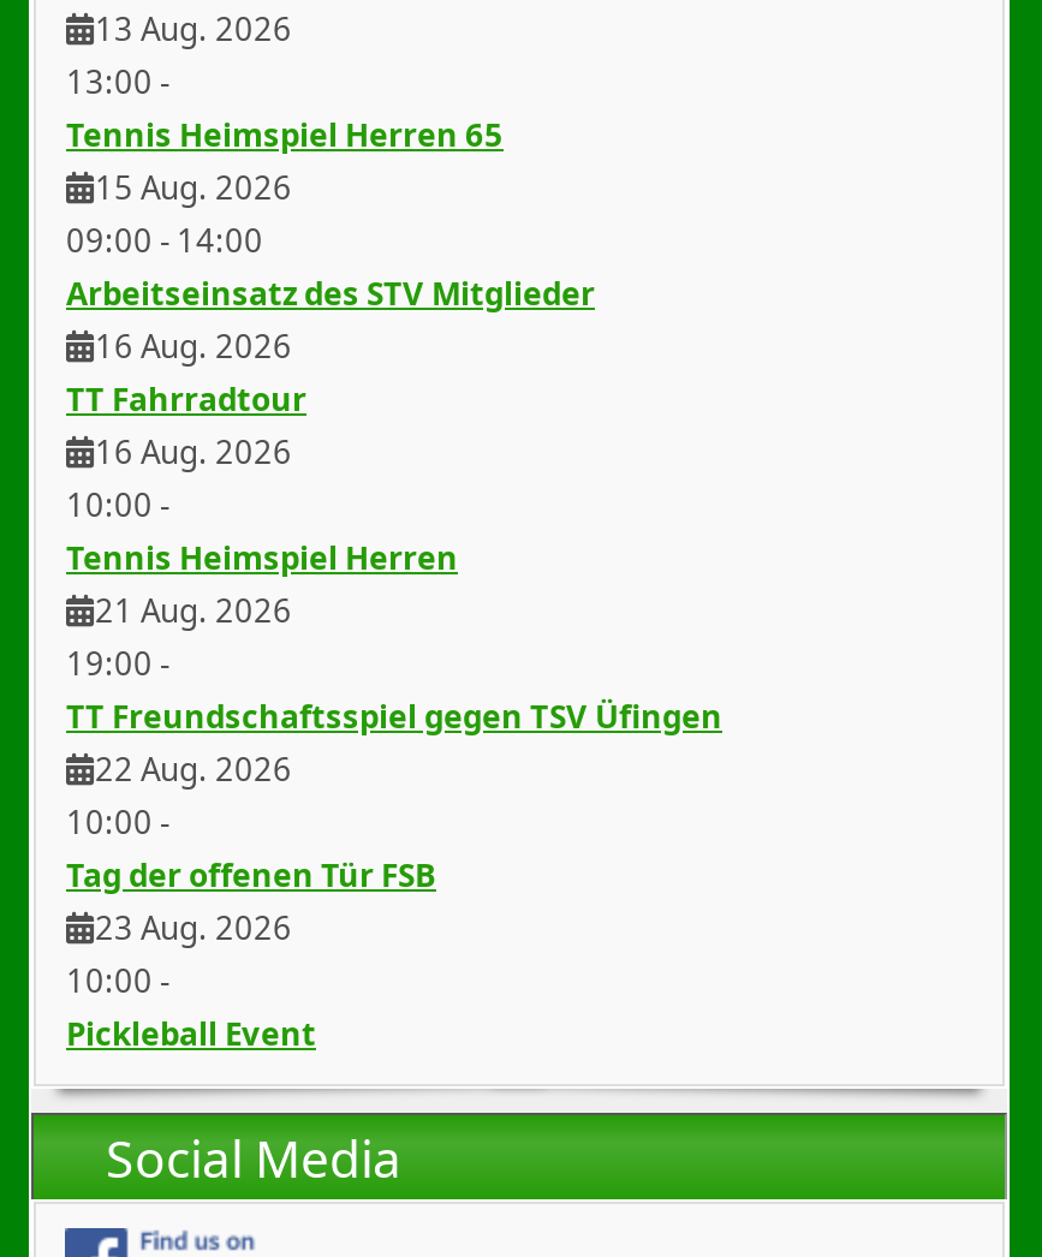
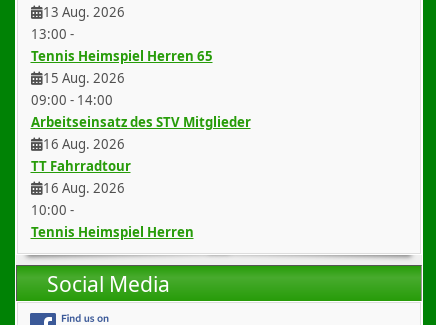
- 21 Aug. 2026
- 19:00 -
- TT Freundschaftsspiel gegen TSV Üfingen
- 22 Aug. 2026
- 10:00 -
- Tag der offenen Tür FSB
- 23 Aug. 2026
- 10:00 -
- Pickleball Event
